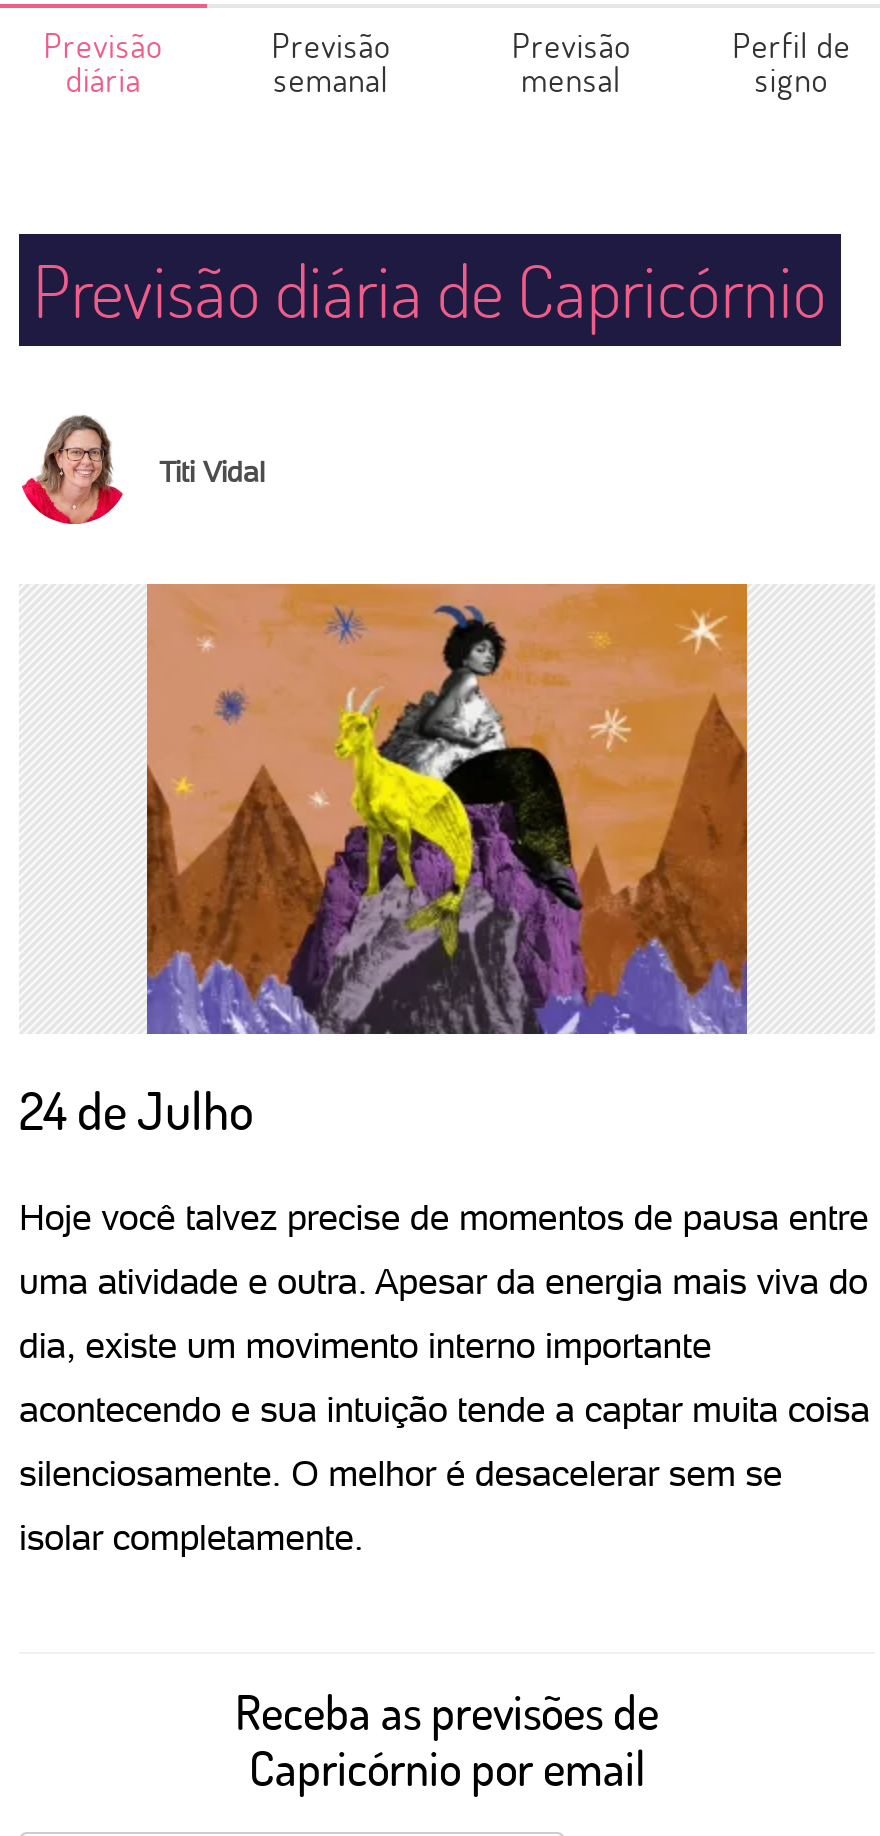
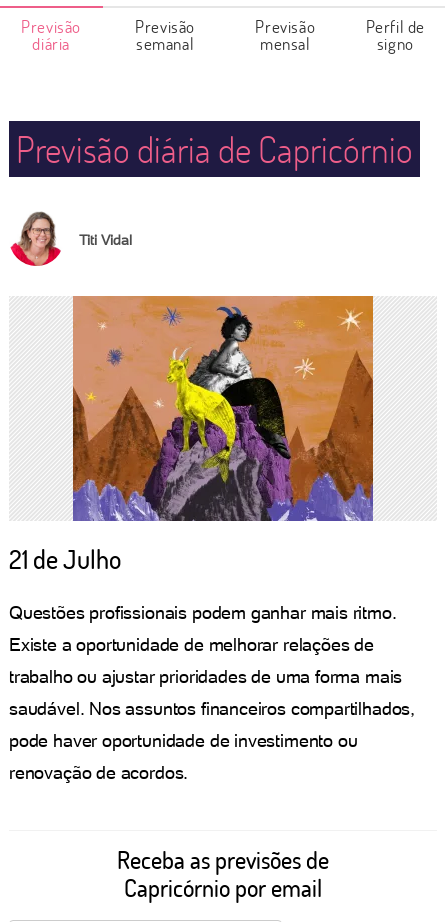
- 24 de Julho
+ 21 de Julho

- Hoje você talvez precise de momentos de pausa entre
+ Questões profissionais podem ganhar mais ritmo.

- uma atividade e outra. Apesar da energia mais viva do
+ Existe a oportunidade de melhorar relações de

- dia, existe um movimento interno importante
+ trabalho ou ajustar prioridades de uma forma mais

- acontecendo e sua intuição tende a captar muita coisa
+ saudável. Nos assuntos financeiros compartilhados,

- silenciosamente. O melhor é desacelerar sem se
+ pode haver oportunidade de investimento ou

- isolar completamente.
+ renovação de acordos.
